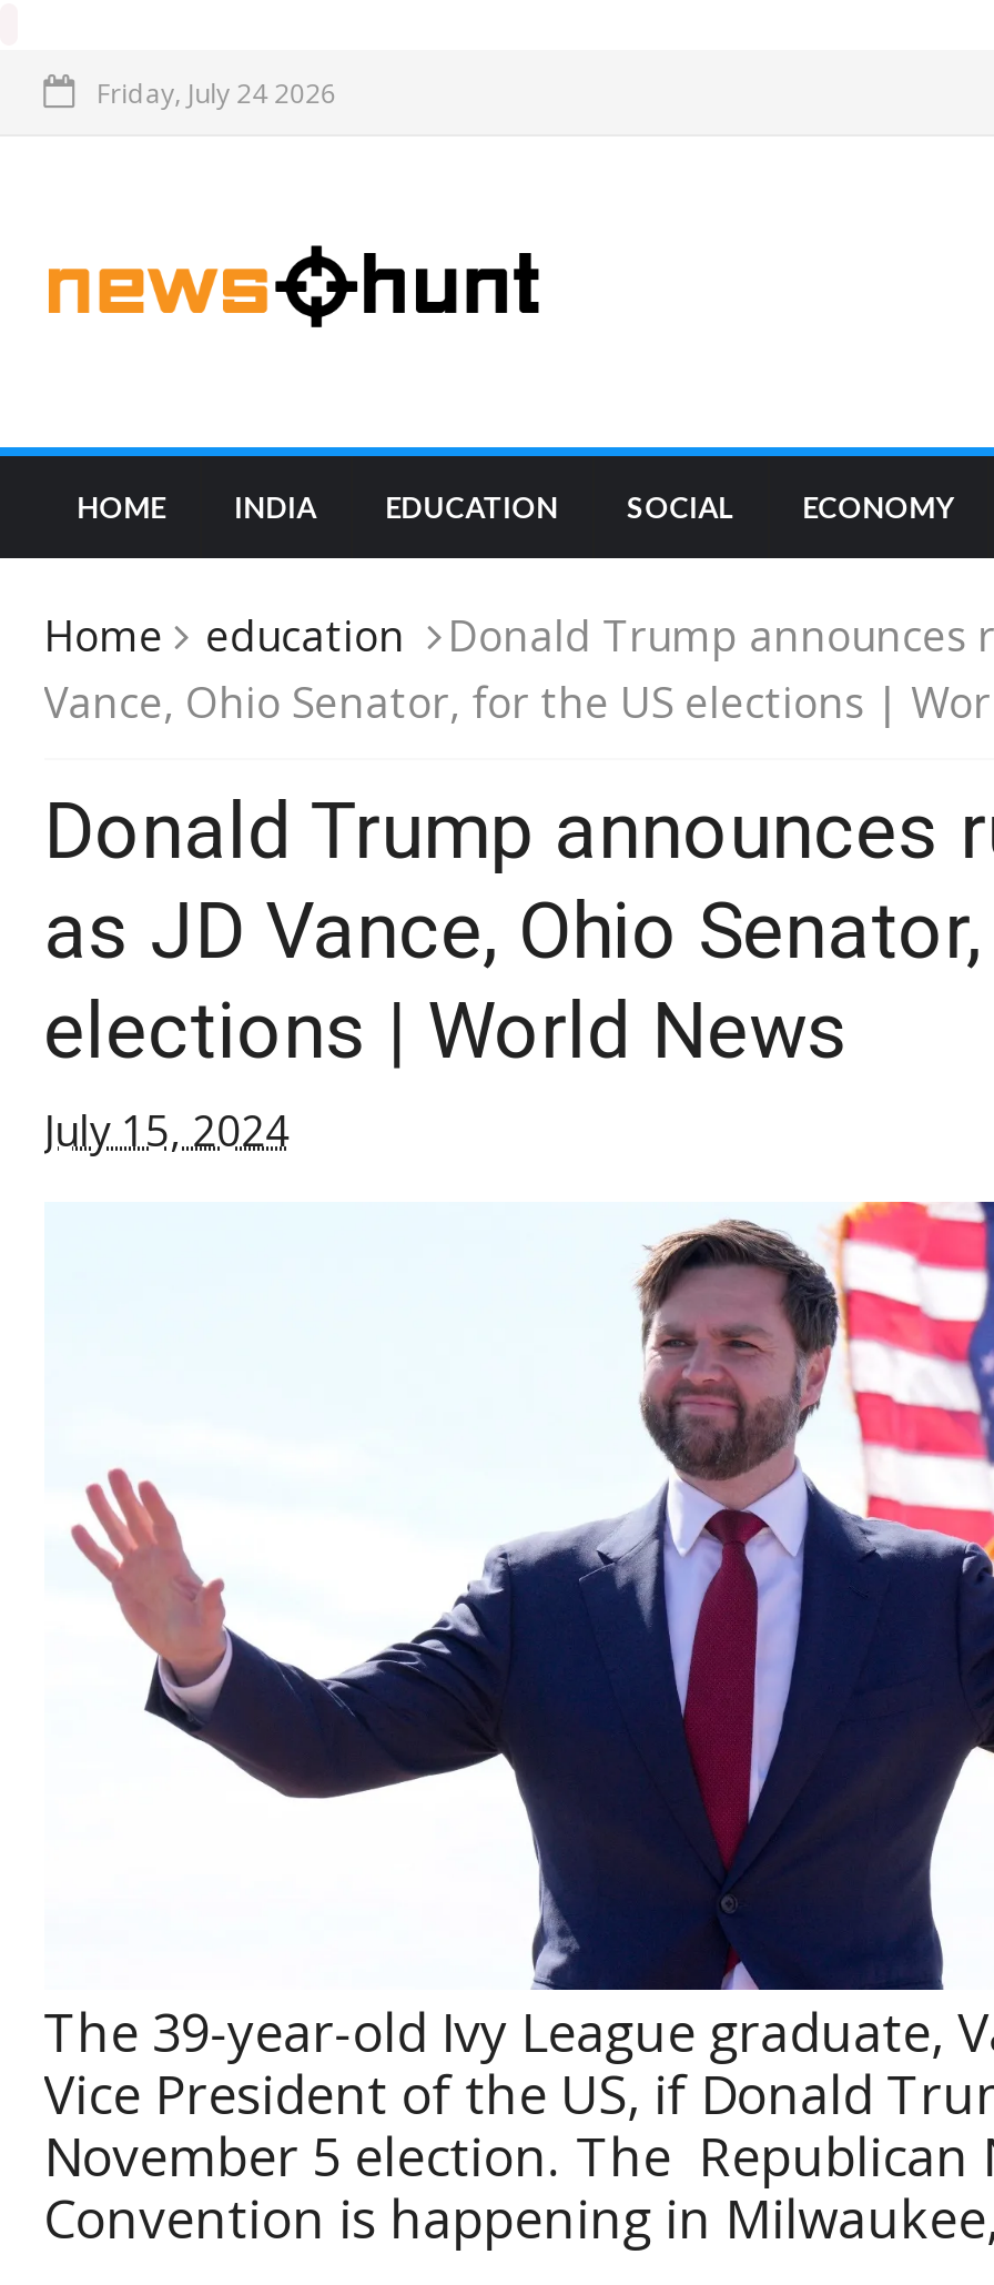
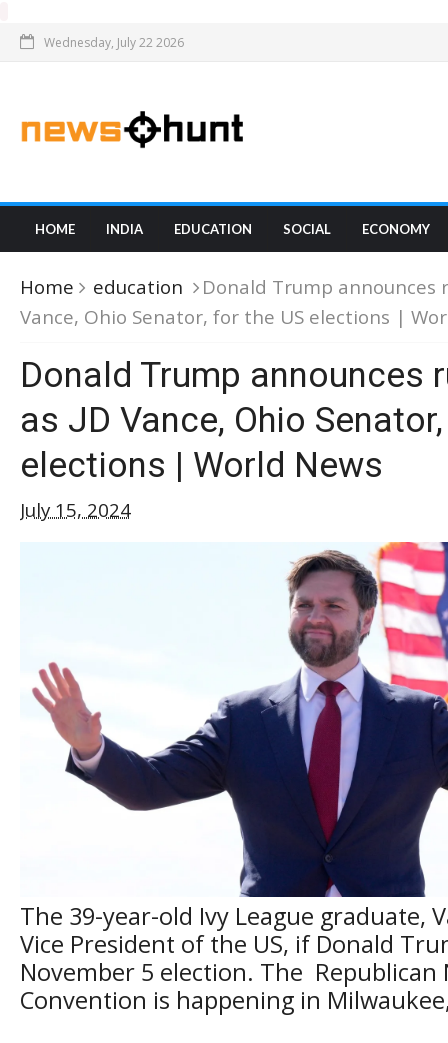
- Friday, July 24 2026
+ Wednesday, July 22 2026
